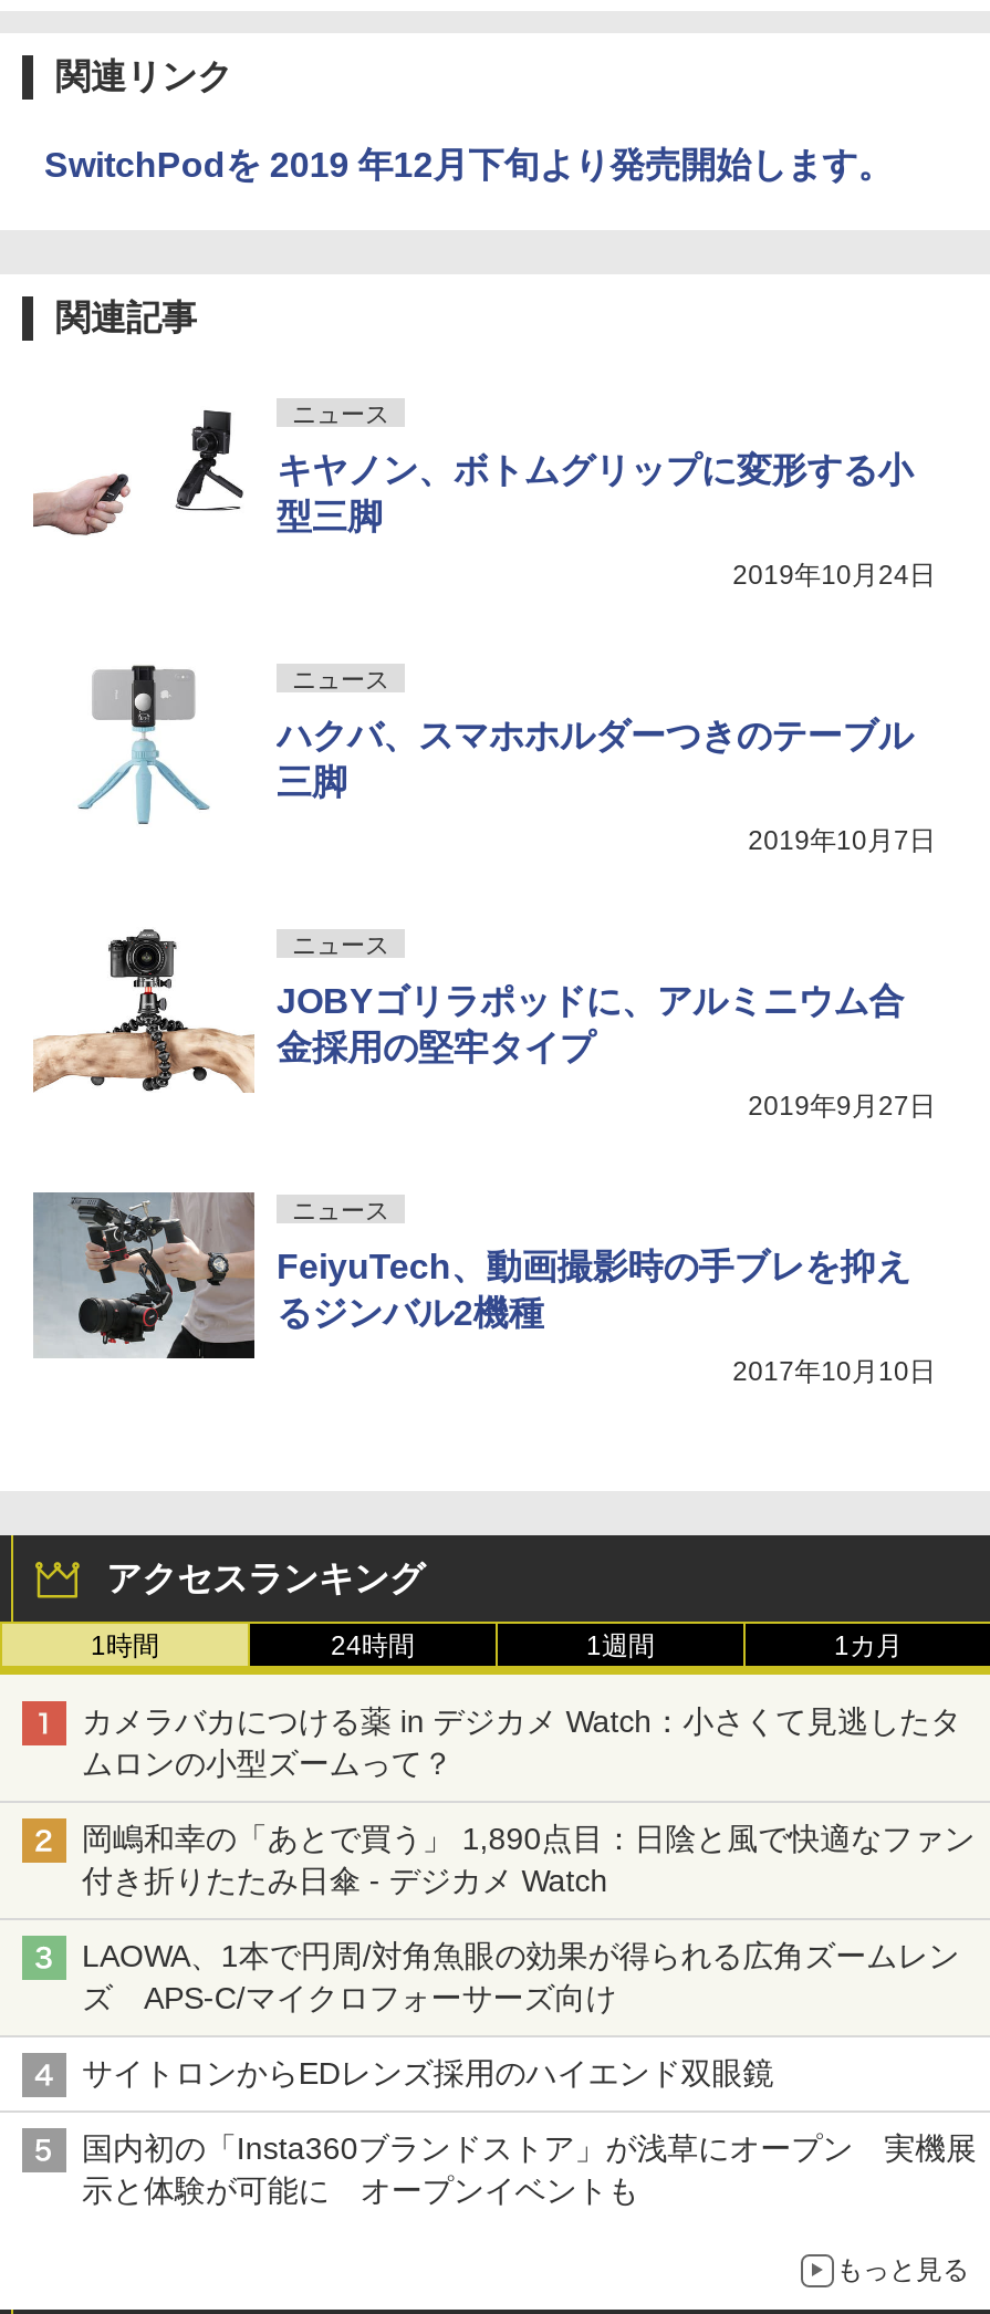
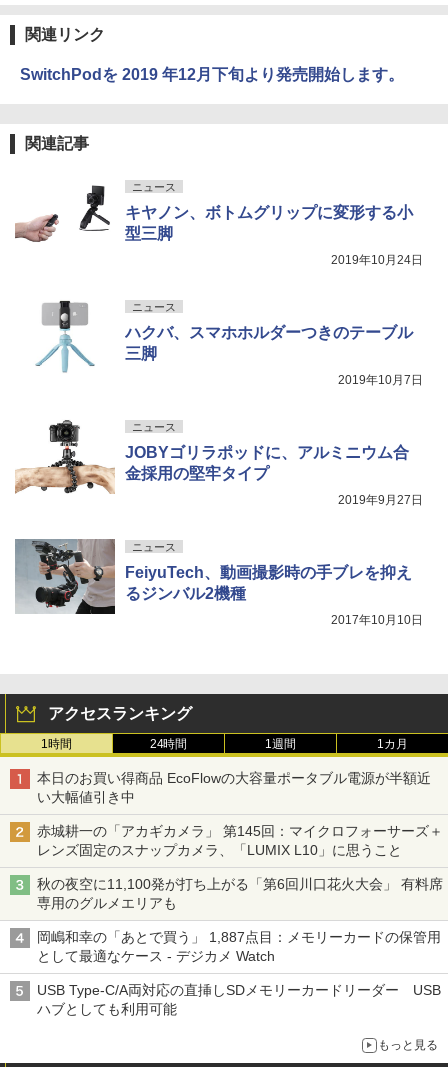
- カメラバカにつける薬 in デジカメ Watch：小さくて見逃したタ
- ムロンの小型ズームって？
+ 本日のお買い得商品 EcoFlowの大容量ポータブル電源が半額近
+ い大幅値引き中

- 岡嶋和幸の「あとで買う」 1,890点目：日陰と風で快適なファン
- 付き折りたたみ日傘 - デジカメ Watch
+ 赤城耕一の「アカギカメラ」 第145回：マイクロフォーサーズ＋
+ レンズ固定のスナップカメラ、「LUMIX L10」に思うこと

- LAOWA、1本で円周/対角魚眼の効果が得られる広角ズームレン
- ズ APS-C/マイクロフォーサーズ向け
+ 秋の夜空に11,100発が打ち上がる「第6回川口花火大会」 有料席
+ 専用のグルメエリアも

- サイトロンからEDレンズ採用のハイエンド双眼鏡
+ 岡嶋和幸の「あとで買う」 1,887点目：メモリーカードの保管用
+ として最適なケース - デジカメ Watch

- 国内初の「Insta360ブランドストア」が浅草にオープン 実機展
- 示と体験が可能に オープンイベントも
+ USB Type-C/A両対応の直挿しSDメモリーカードリーダー USB
+ ハブとしても利用可能
